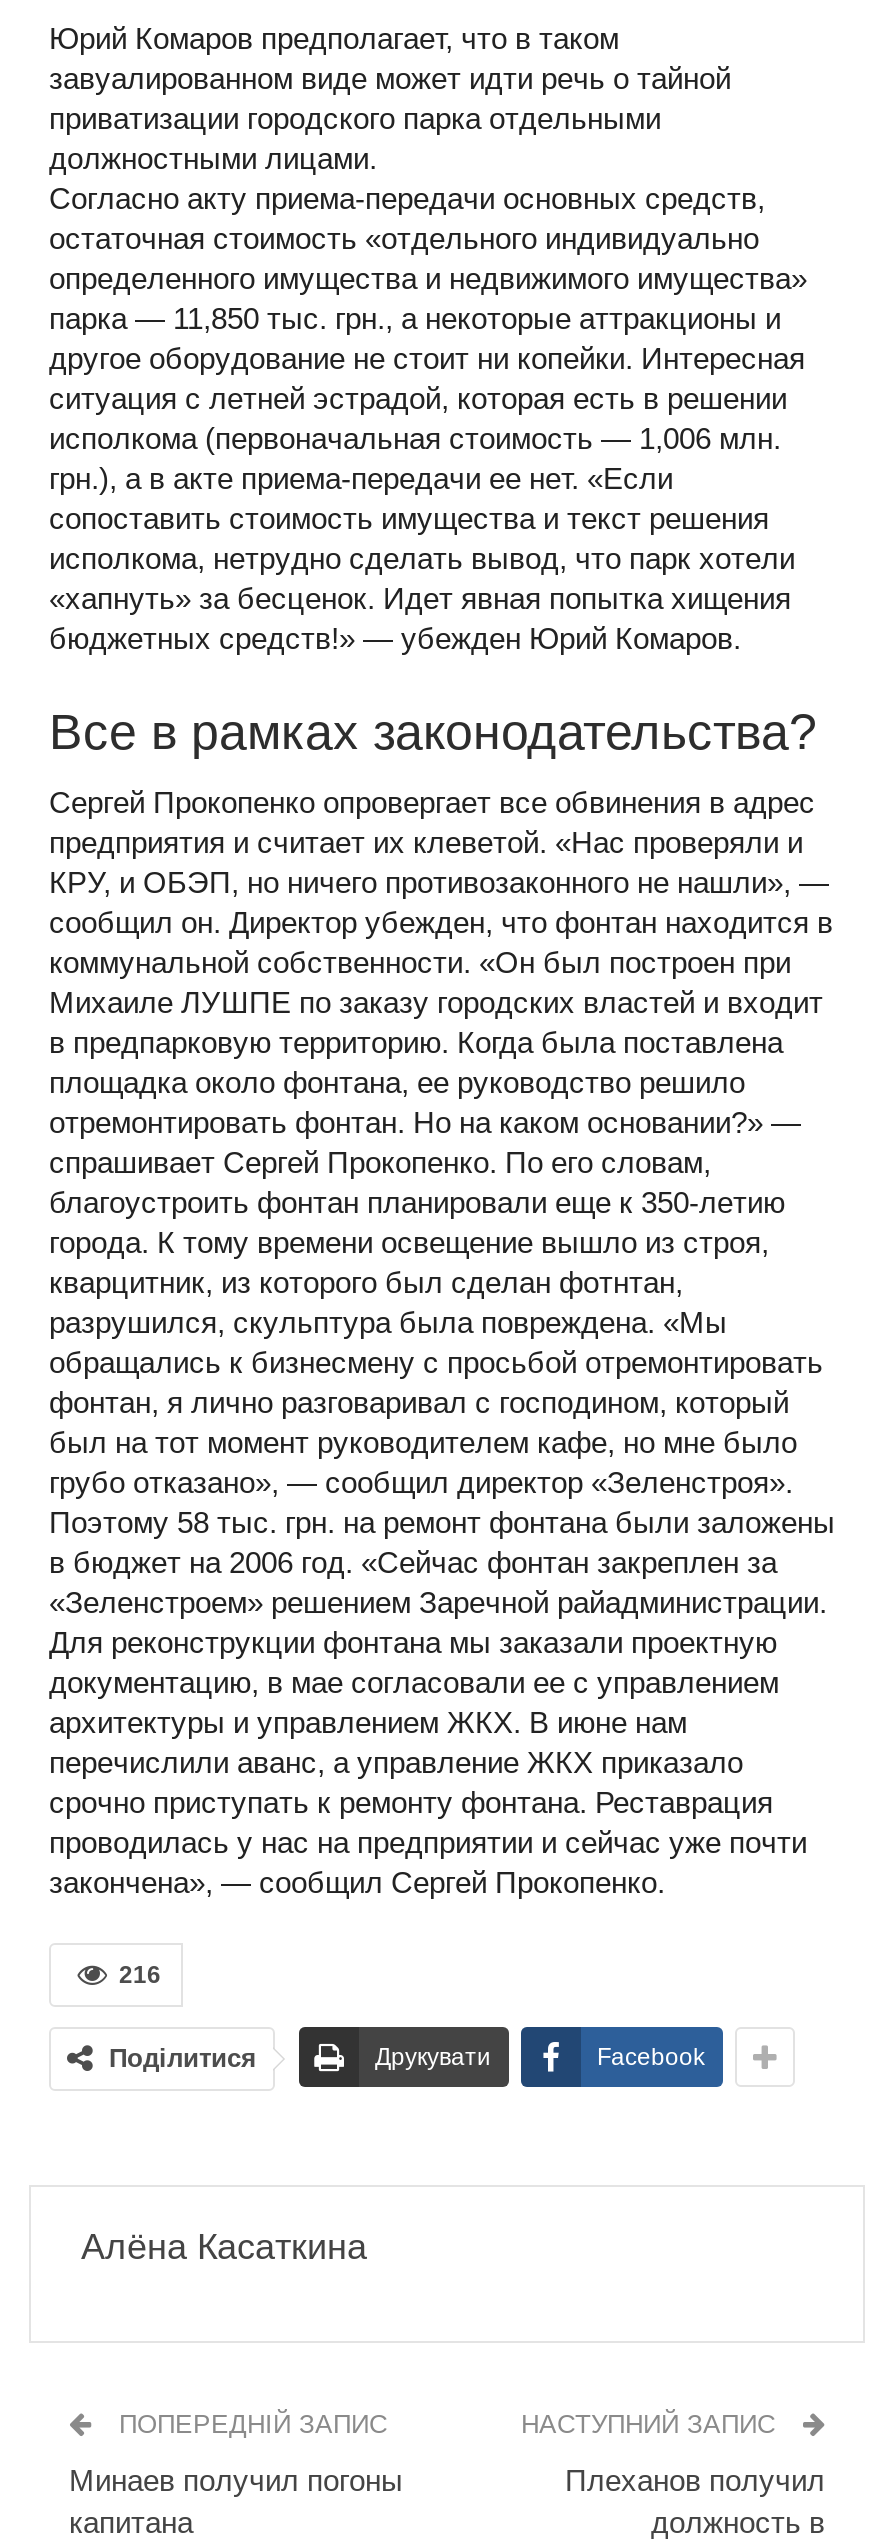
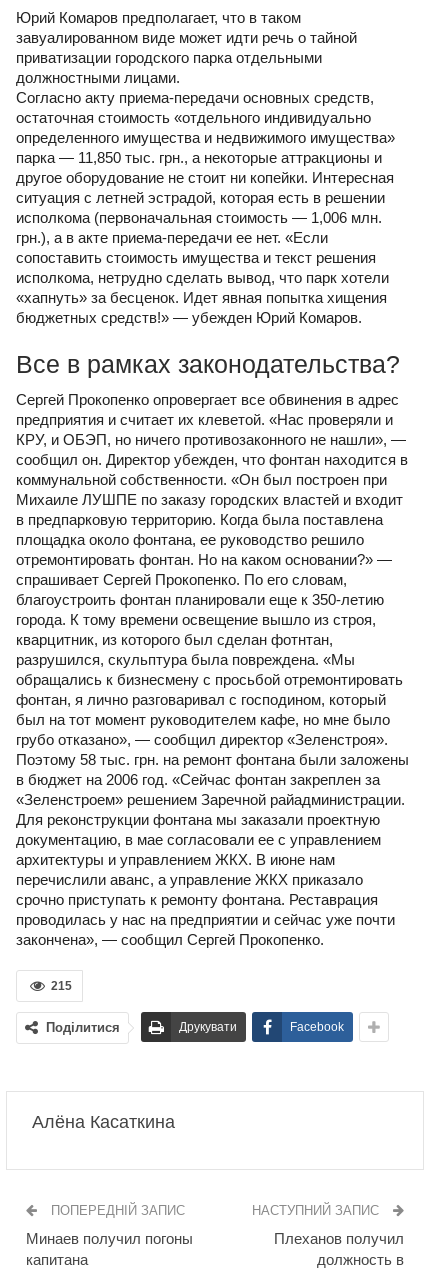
- 216
+ 215
